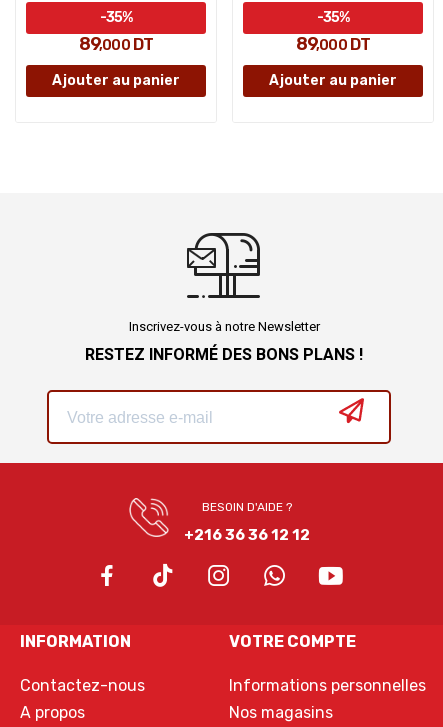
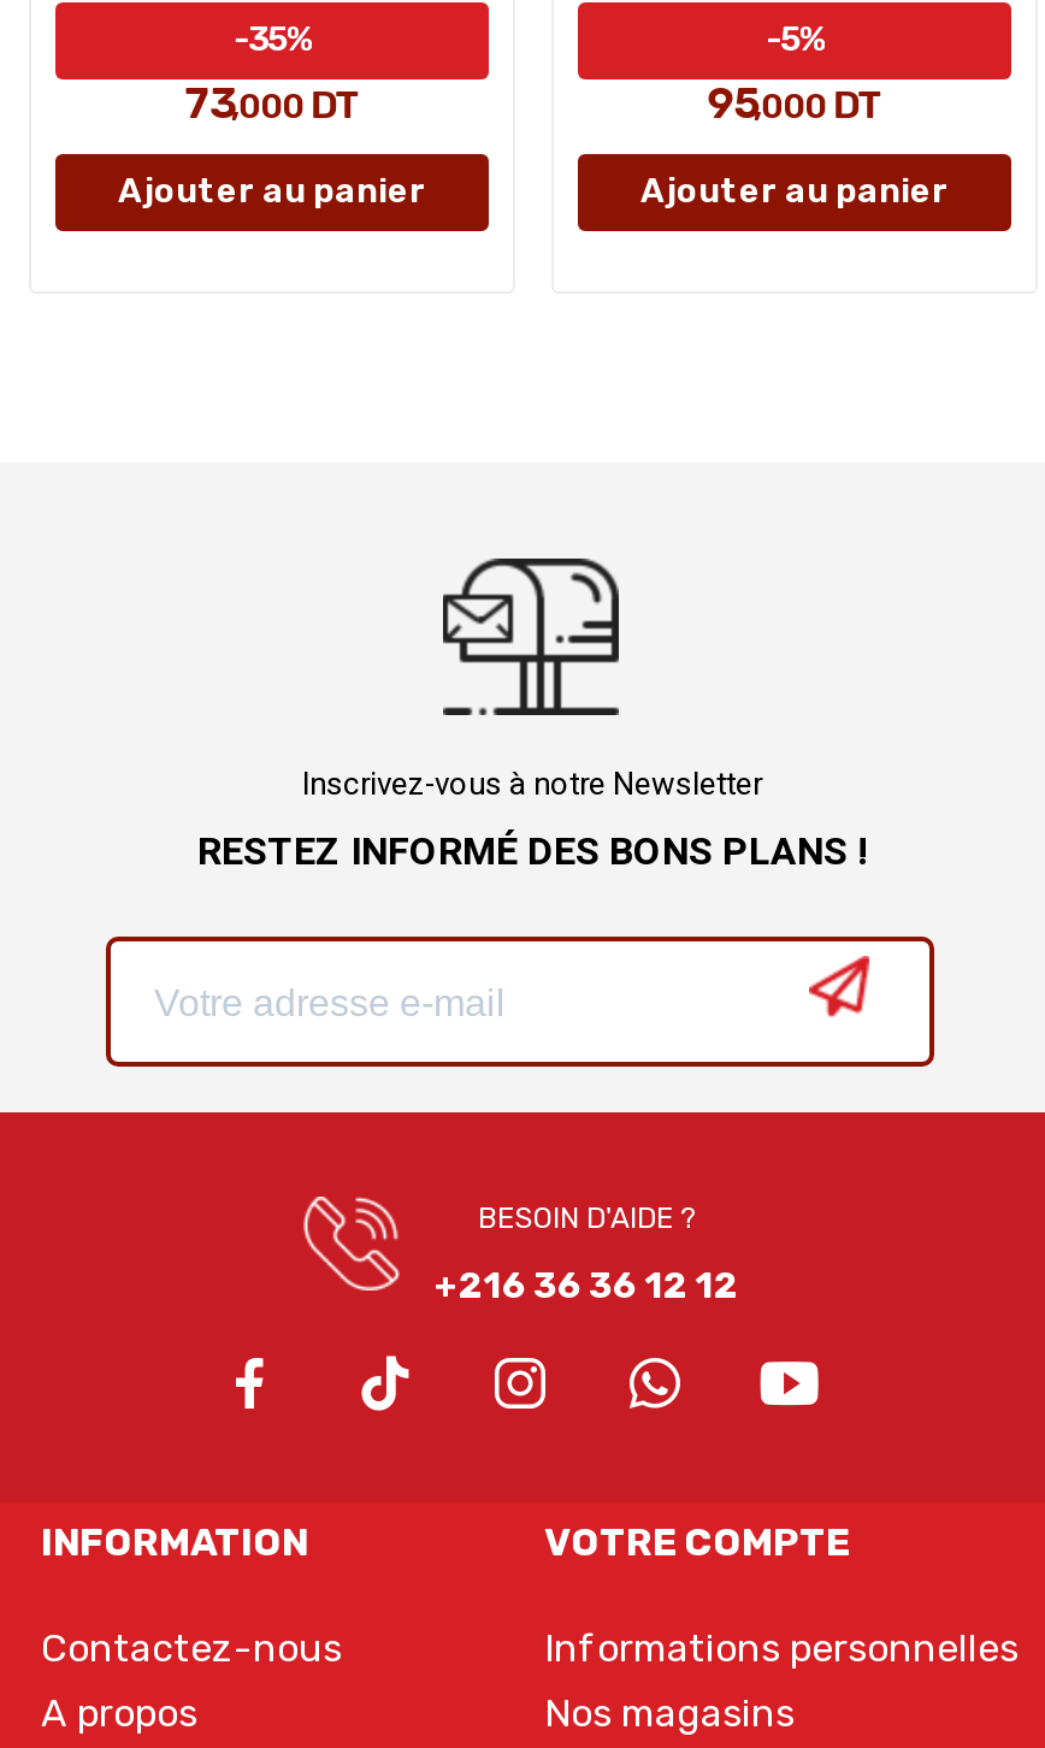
- -35%
+ -5%

- 89,000DT
+ 73,000DT

- 89,000DT
+ 95,000DT
